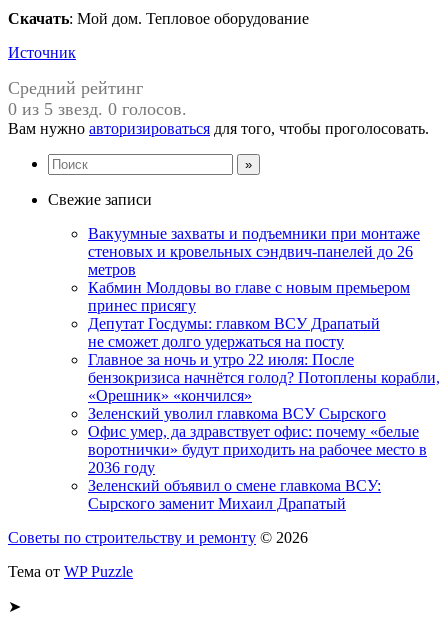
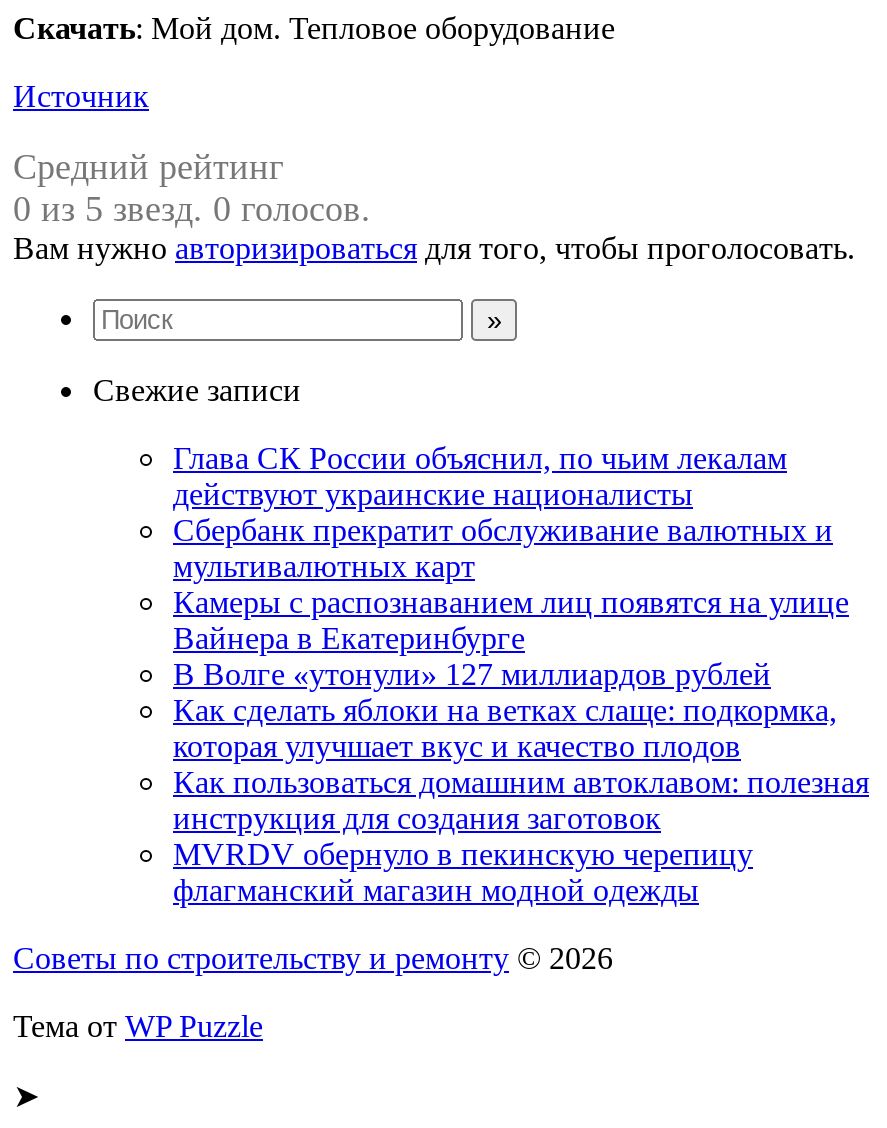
- Вакуумные захваты и подъемники при монтаже
- стеновых и кровельных сэндвич-панелей до 26
- метров
- Кабмин Молдовы во главе с новым премьером
- принес присягу
- Депутат Госдумы: главком ВСУ Драпатый
- не сможет долго удержаться на посту
- Главное за ночь и утро 22 июля: После
- бензокризиса начнётся голод? Потоплены корабли,
- «Орешник» «кончился»
- Зеленский уволил главкома ВСУ Сырского
- Офис умер, да здравствует офис: почему «белые
- воротнички» будут приходить на рабочее место в
- 2036 году
- Зеленский объявил о смене главкома ВСУ:
- Сырского заменит Михаил Драпатый
+ Глава СК России объяснил, по чьим лекалам
+ действуют украинские националисты
+ Сбербанк прекратит обслуживание валютных и
+ мультивалютных карт
+ Камеры с распознаванием лиц появятся на улице
+ Вайнера в Екатеринбурге
+ В Волге «утонули» 127 миллиардов рублей
+ Как сделать яблоки на ветках слаще: подкормка,
+ которая улучшает вкус и качество плодов
+ Как пользоваться домашним автоклавом: полезная
+ инструкция для создания заготовок
+ MVRDV обернуло в пекинскую черепицу
+ флагманский магазин модной одежды
